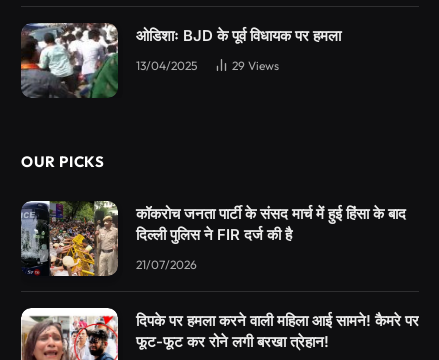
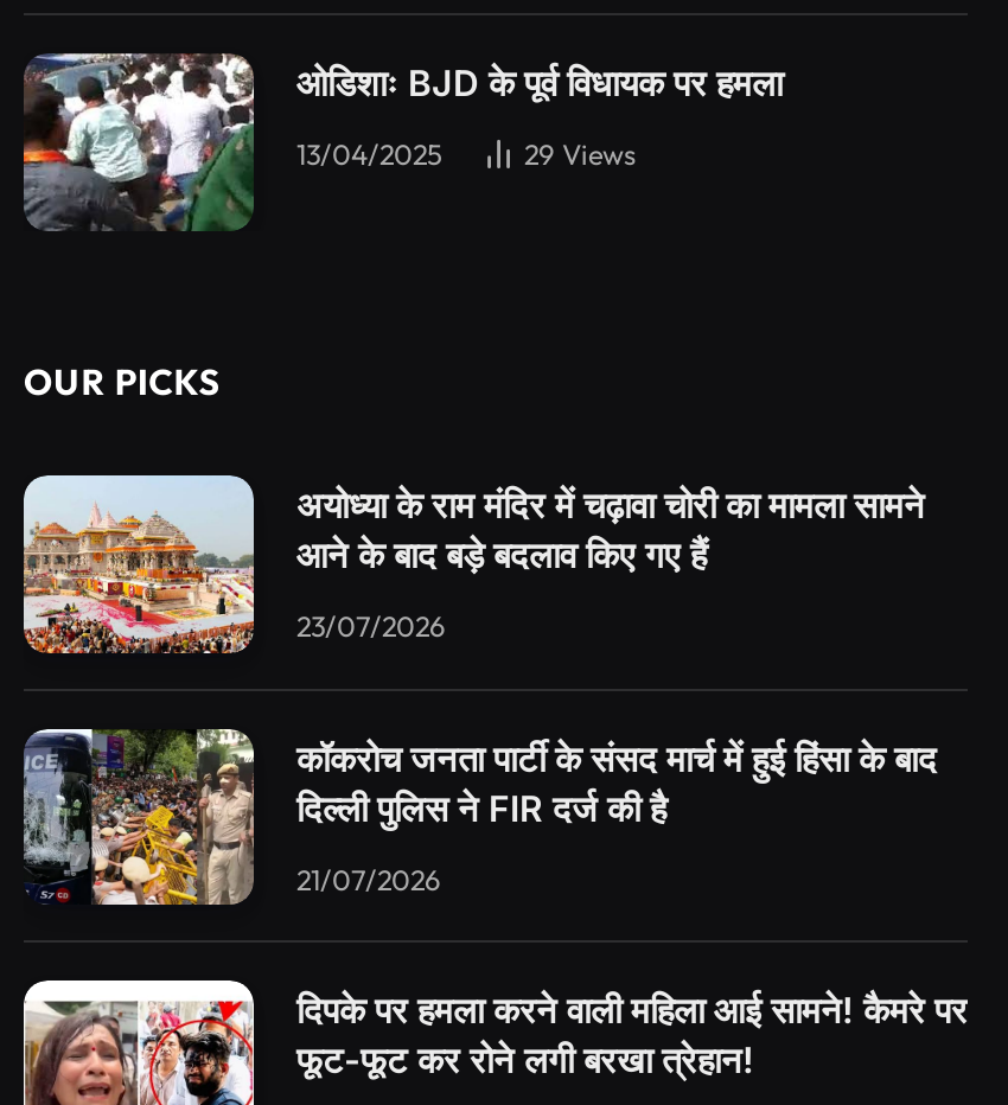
+ [image]
+ अयोध्या के राम मंदिर में चढ़ावा चोरी का मामला सामने
+ आने के बाद बड़े बदलाव किए गए हैं
+ 23/07/2026
